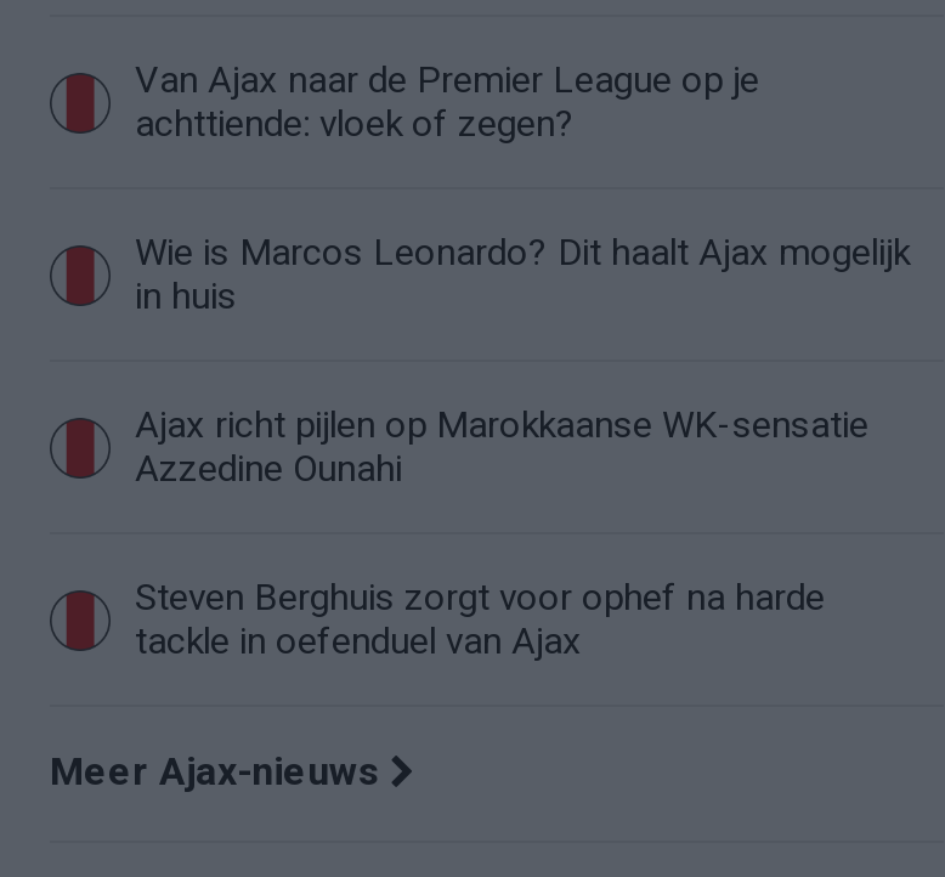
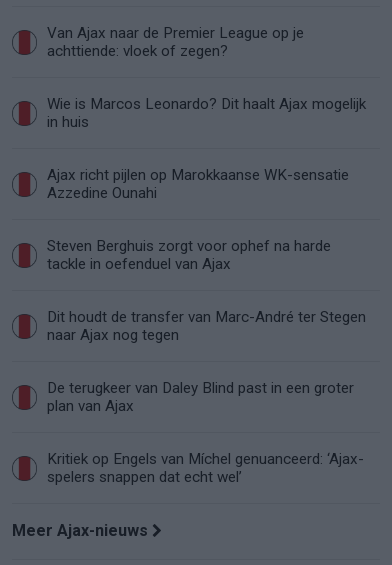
+ Dit houdt de transfer van Marc-André ter Stegen
+ naar Ajax nog tegen
+ De terugkeer van Daley Blind past in een groter
+ plan van Ajax
+ Kritiek op Engels van Míchel genuanceerd: ‘Ajax-
+ spelers snappen dat echt wel’
